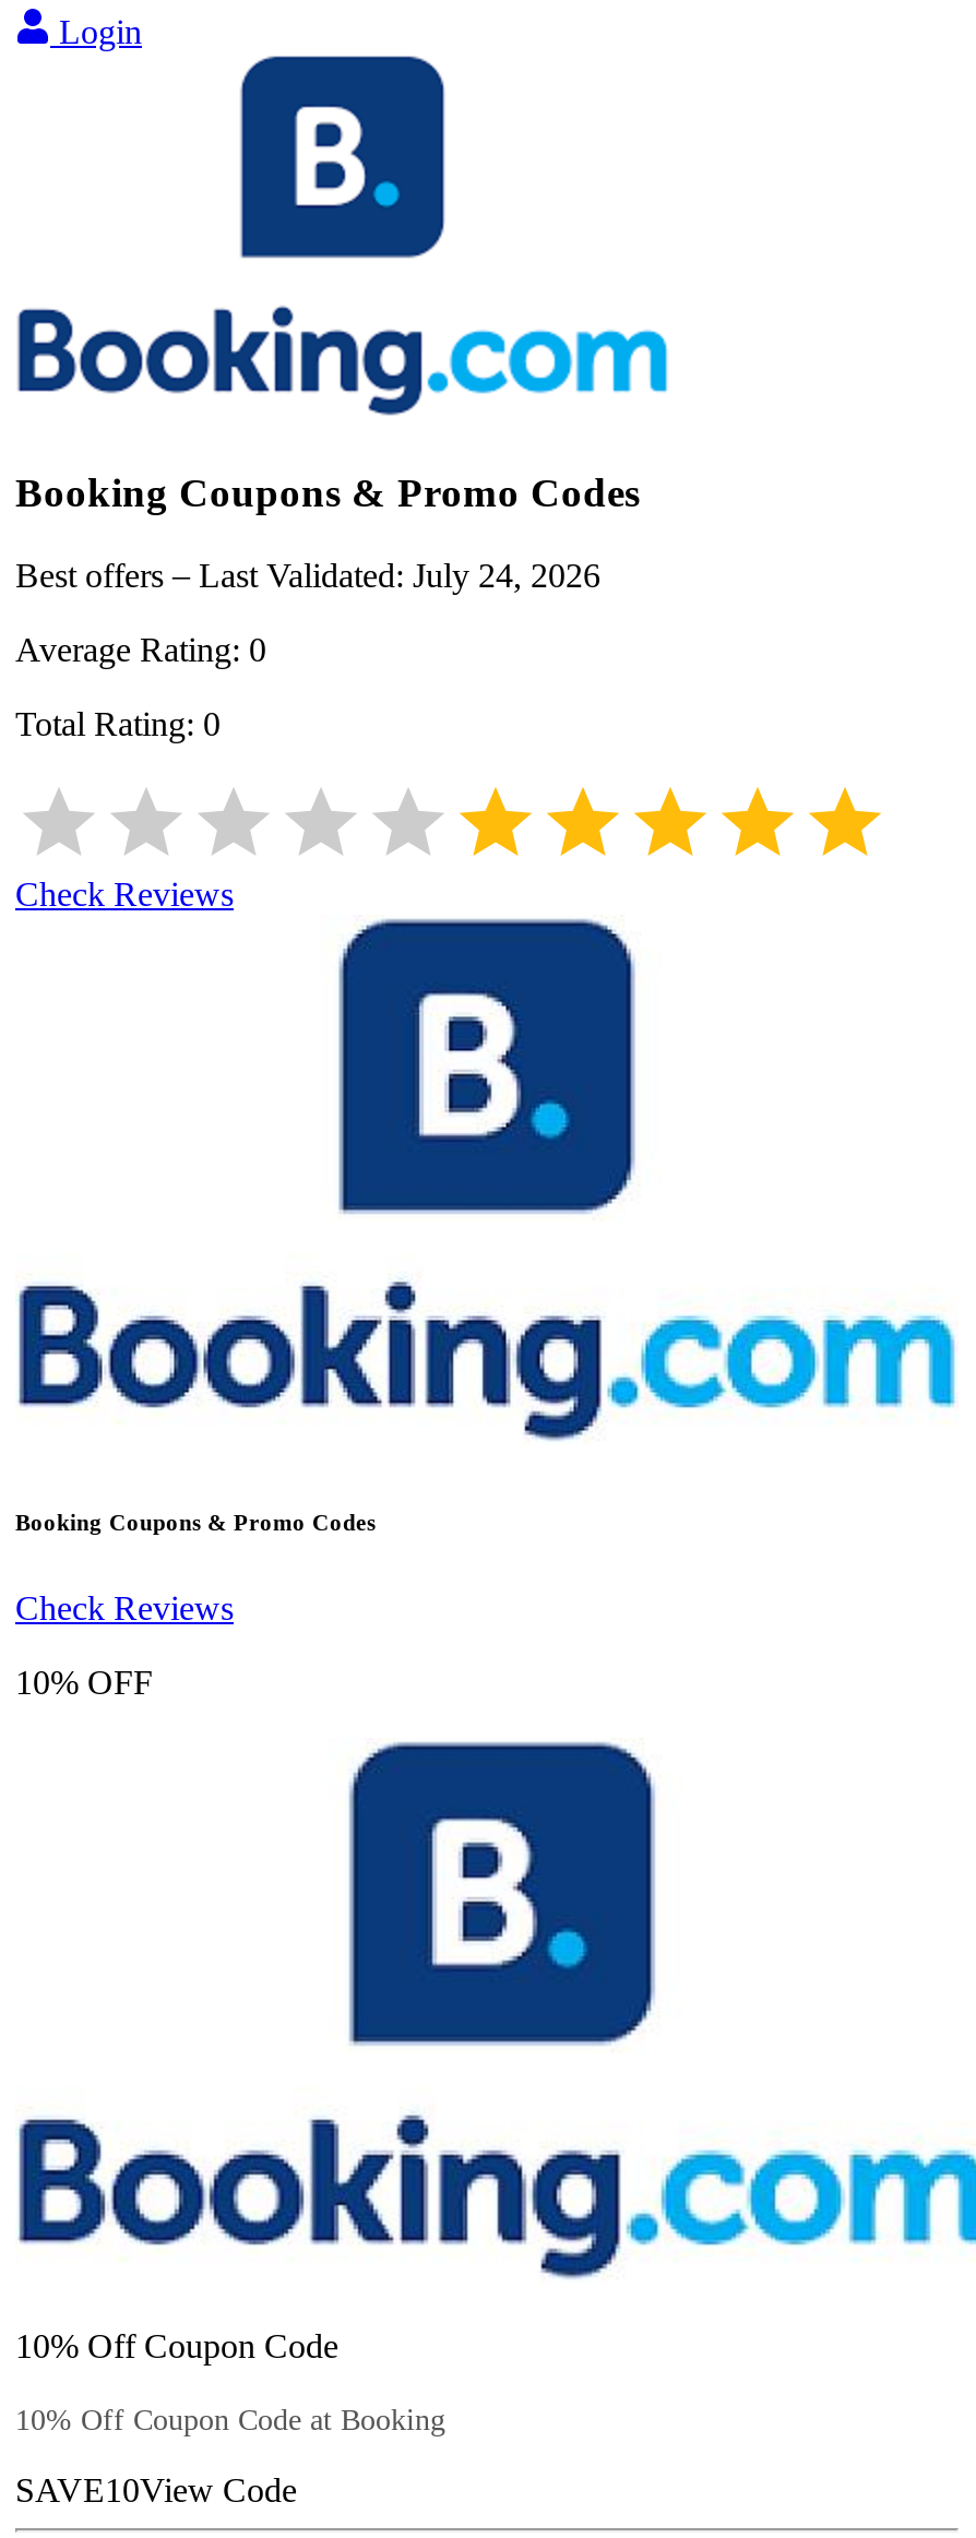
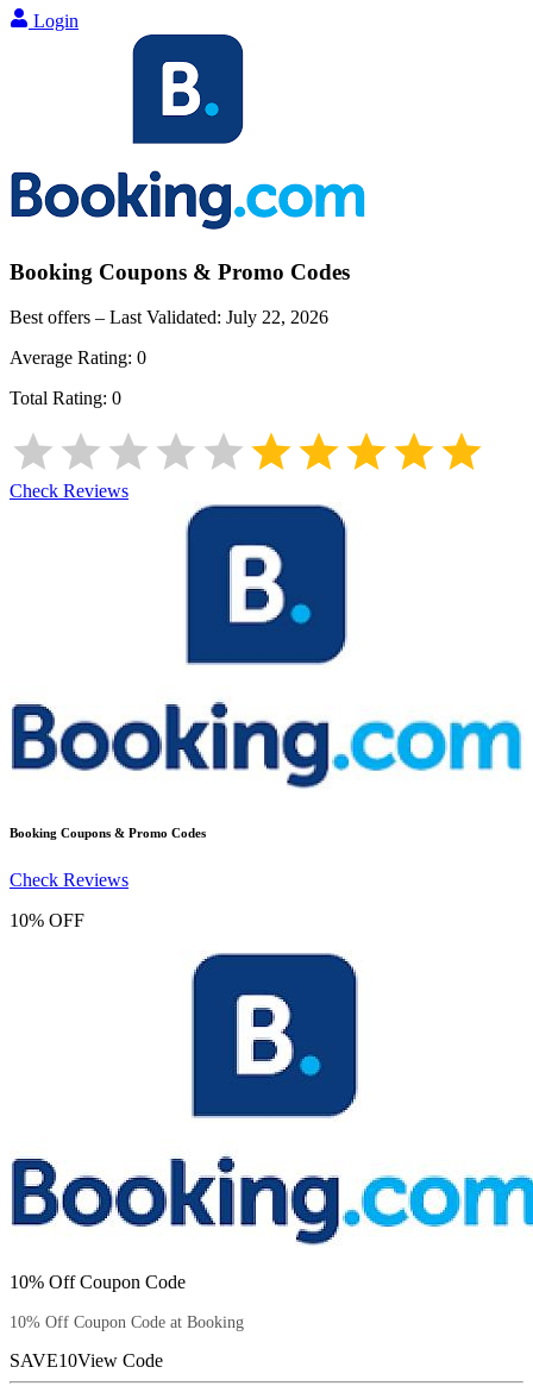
- Best offers – Last Validated: July 24, 2026
+ Best offers – Last Validated: July 22, 2026
